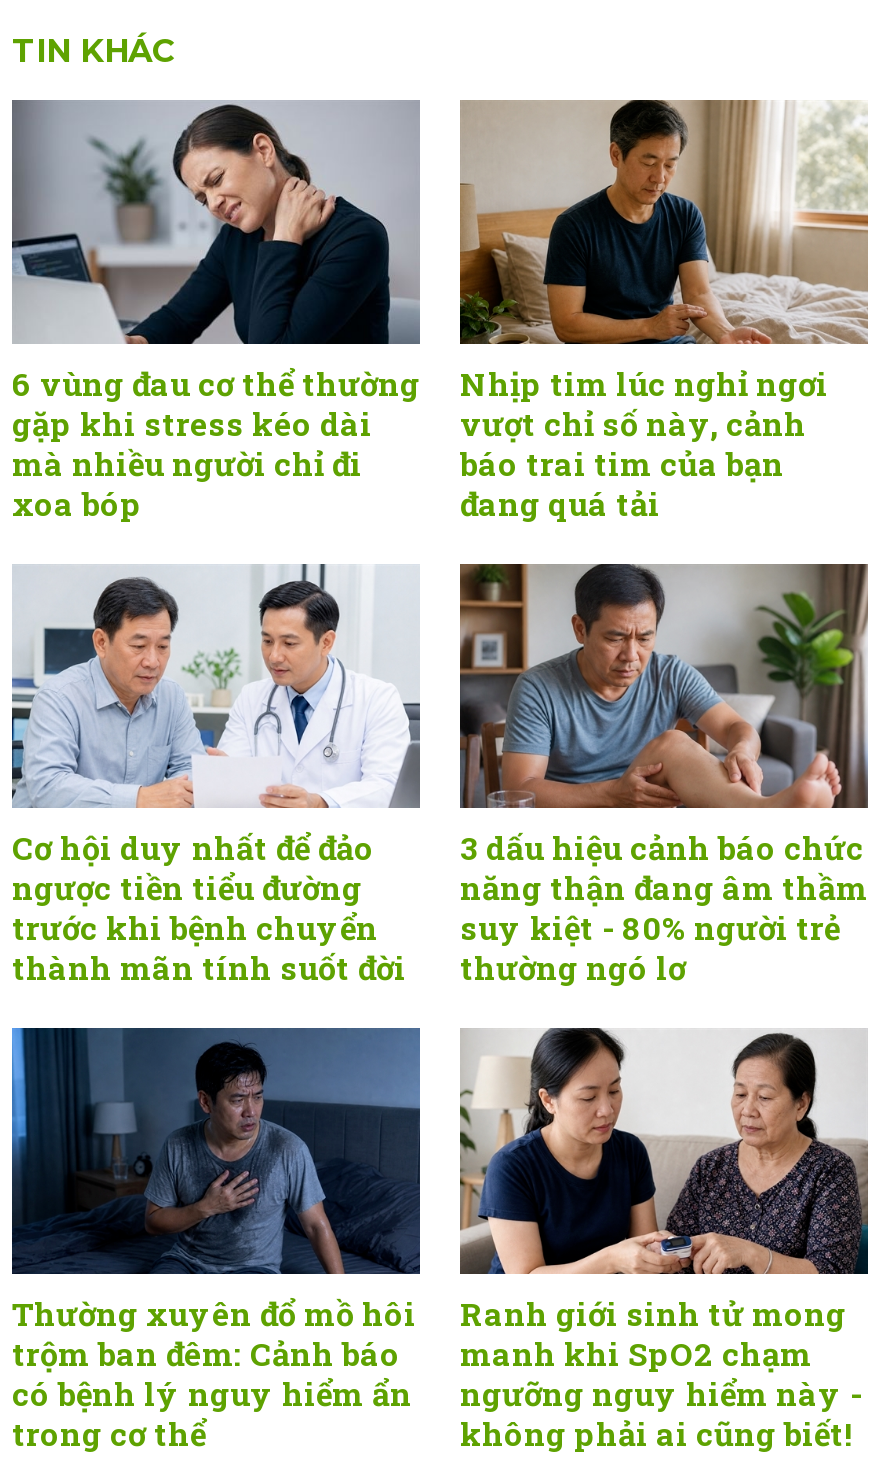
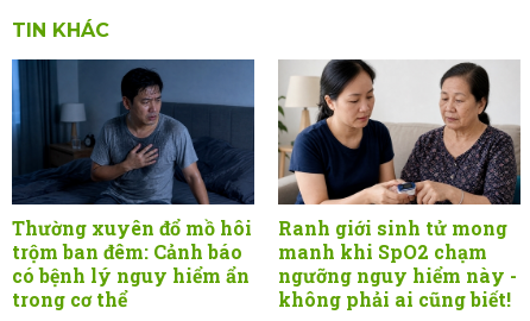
- [image]
- 6 vùng đau cơ thể thường
- gặp khi stress kéo dài
- mà nhiều người chỉ đi
- xoa bóp

- [image]
- Nhịp tim lúc nghỉ ngơi
- vượt chỉ số này, cảnh
- báo trai tim của bạn
- đang quá tải

- [image]
- Cơ hội duy nhất để đảo
- ngược tiền tiểu đường
- trước khi bệnh chuyển
- thành mãn tính suốt đời

- [image]
- 3 dấu hiệu cảnh báo chức
- năng thận đang âm thầm
- suy kiệt - 80% người trẻ
- thường ngó lơ
